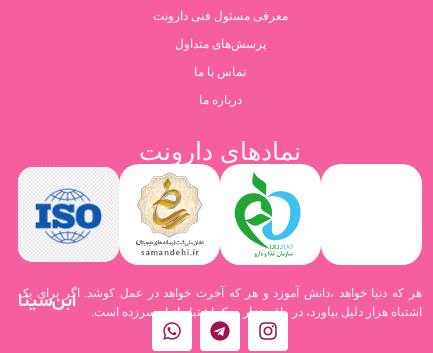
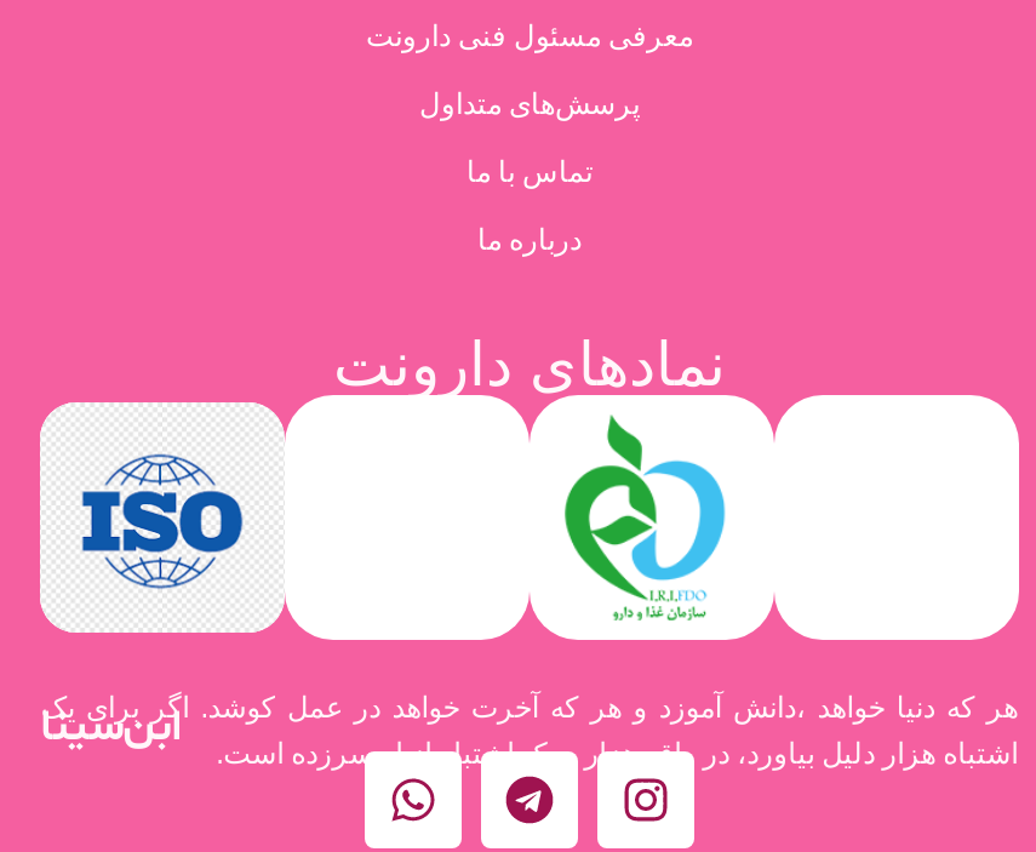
- [image]
